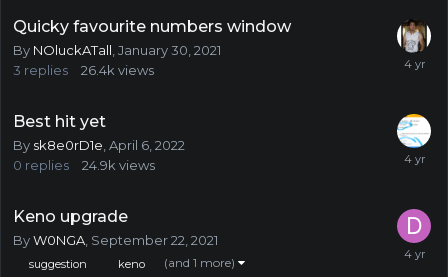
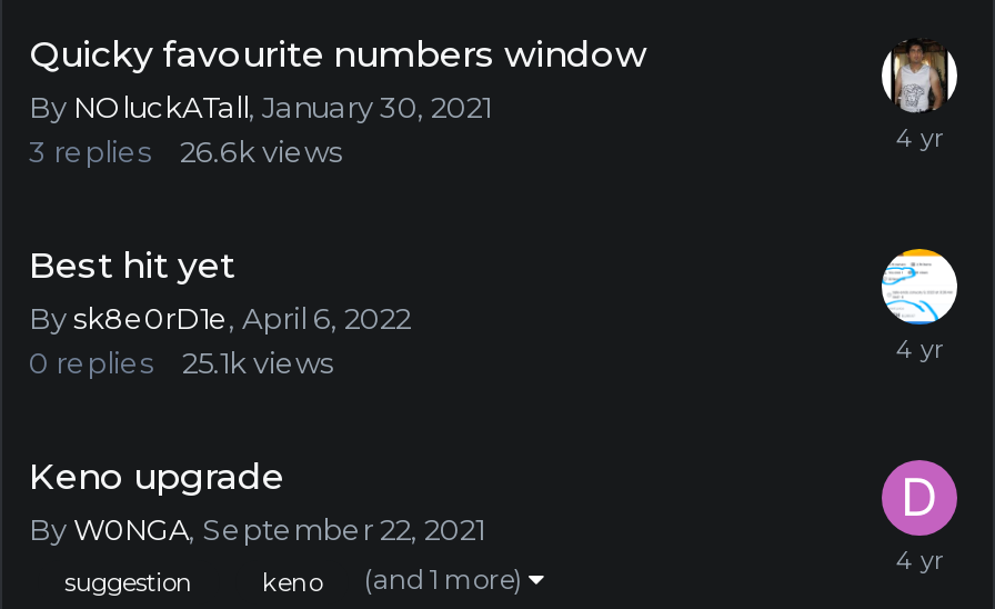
- 3 replies 26.4k views
+ 3 replies 26.6k views

- 24.9k views
+ 25.1k views
